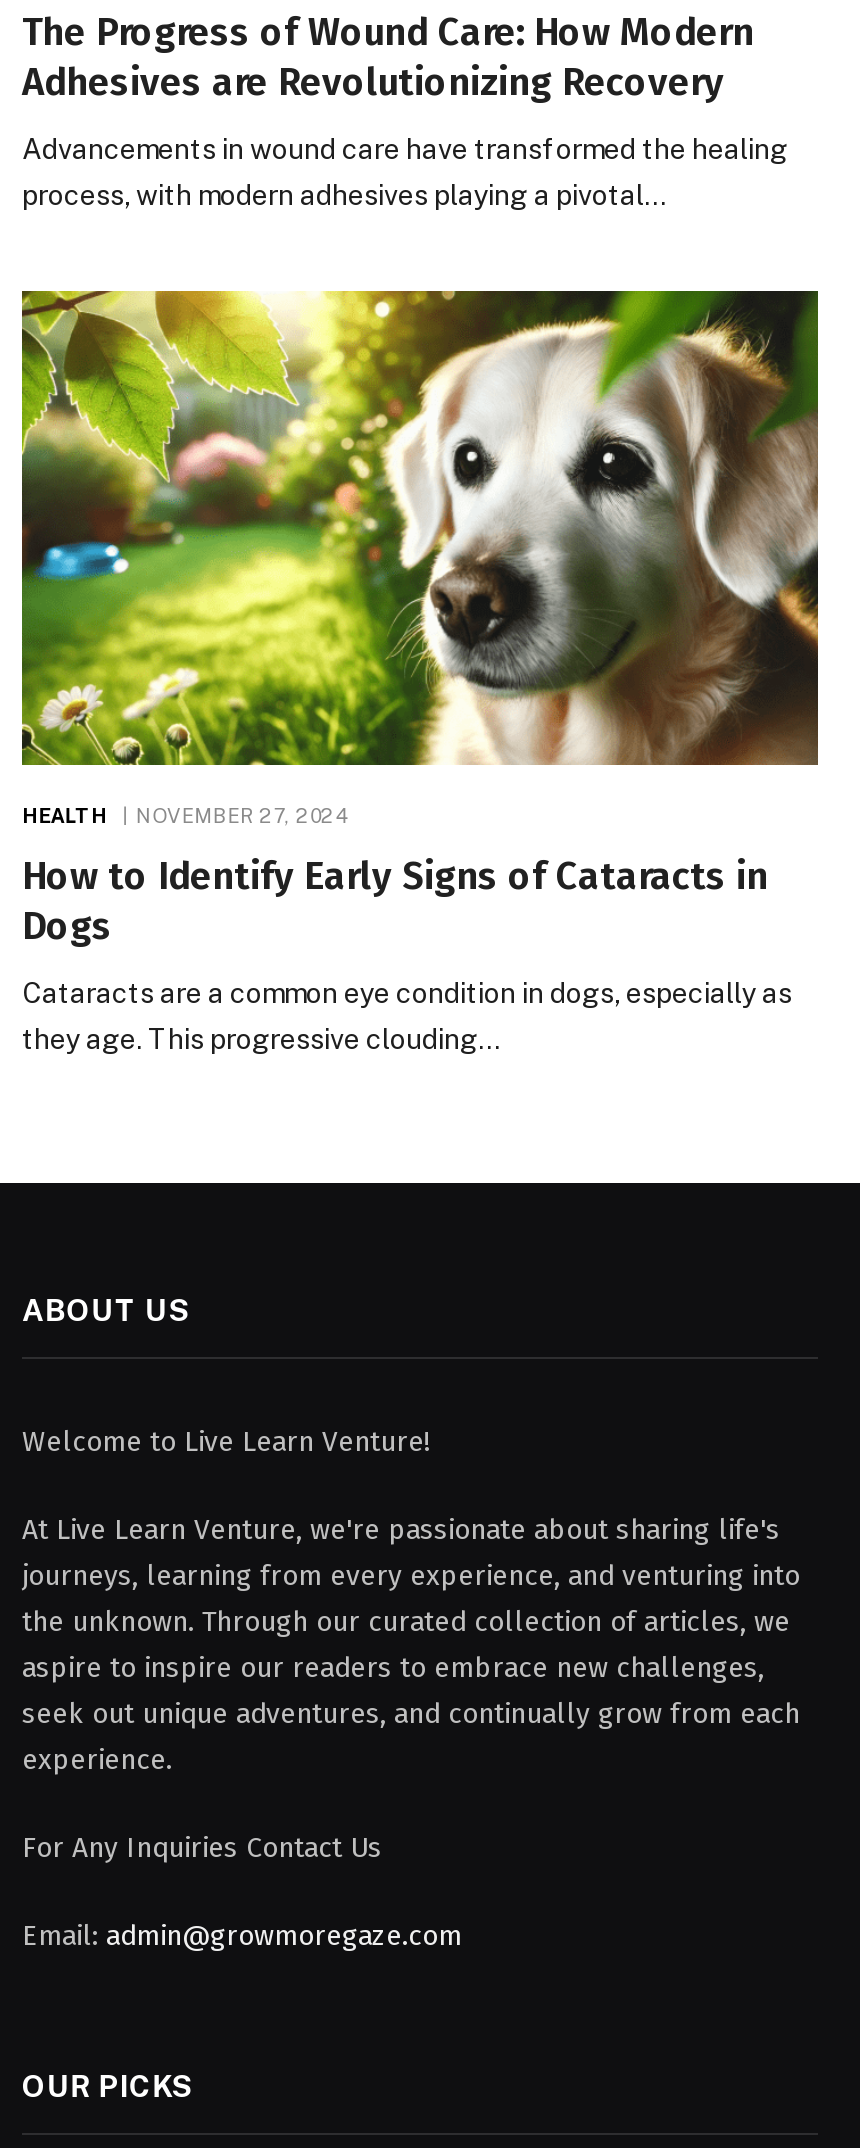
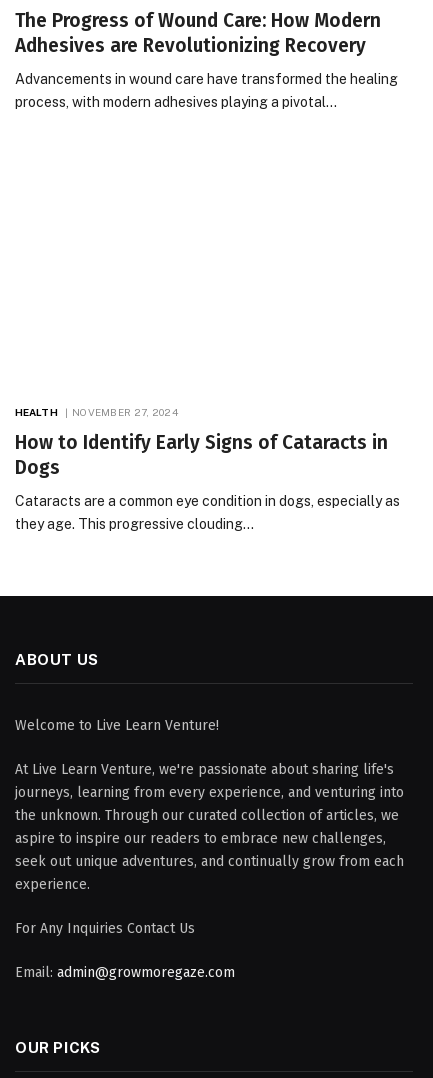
- [image]
